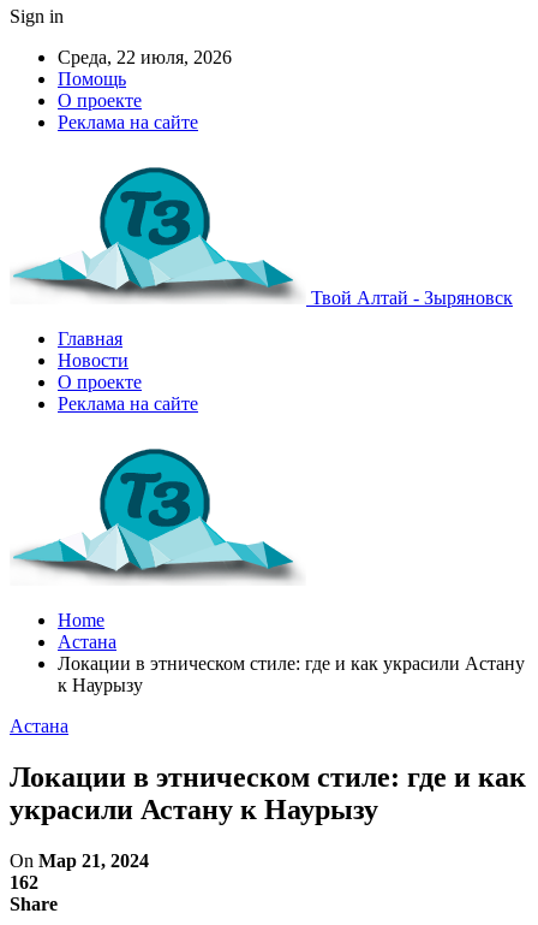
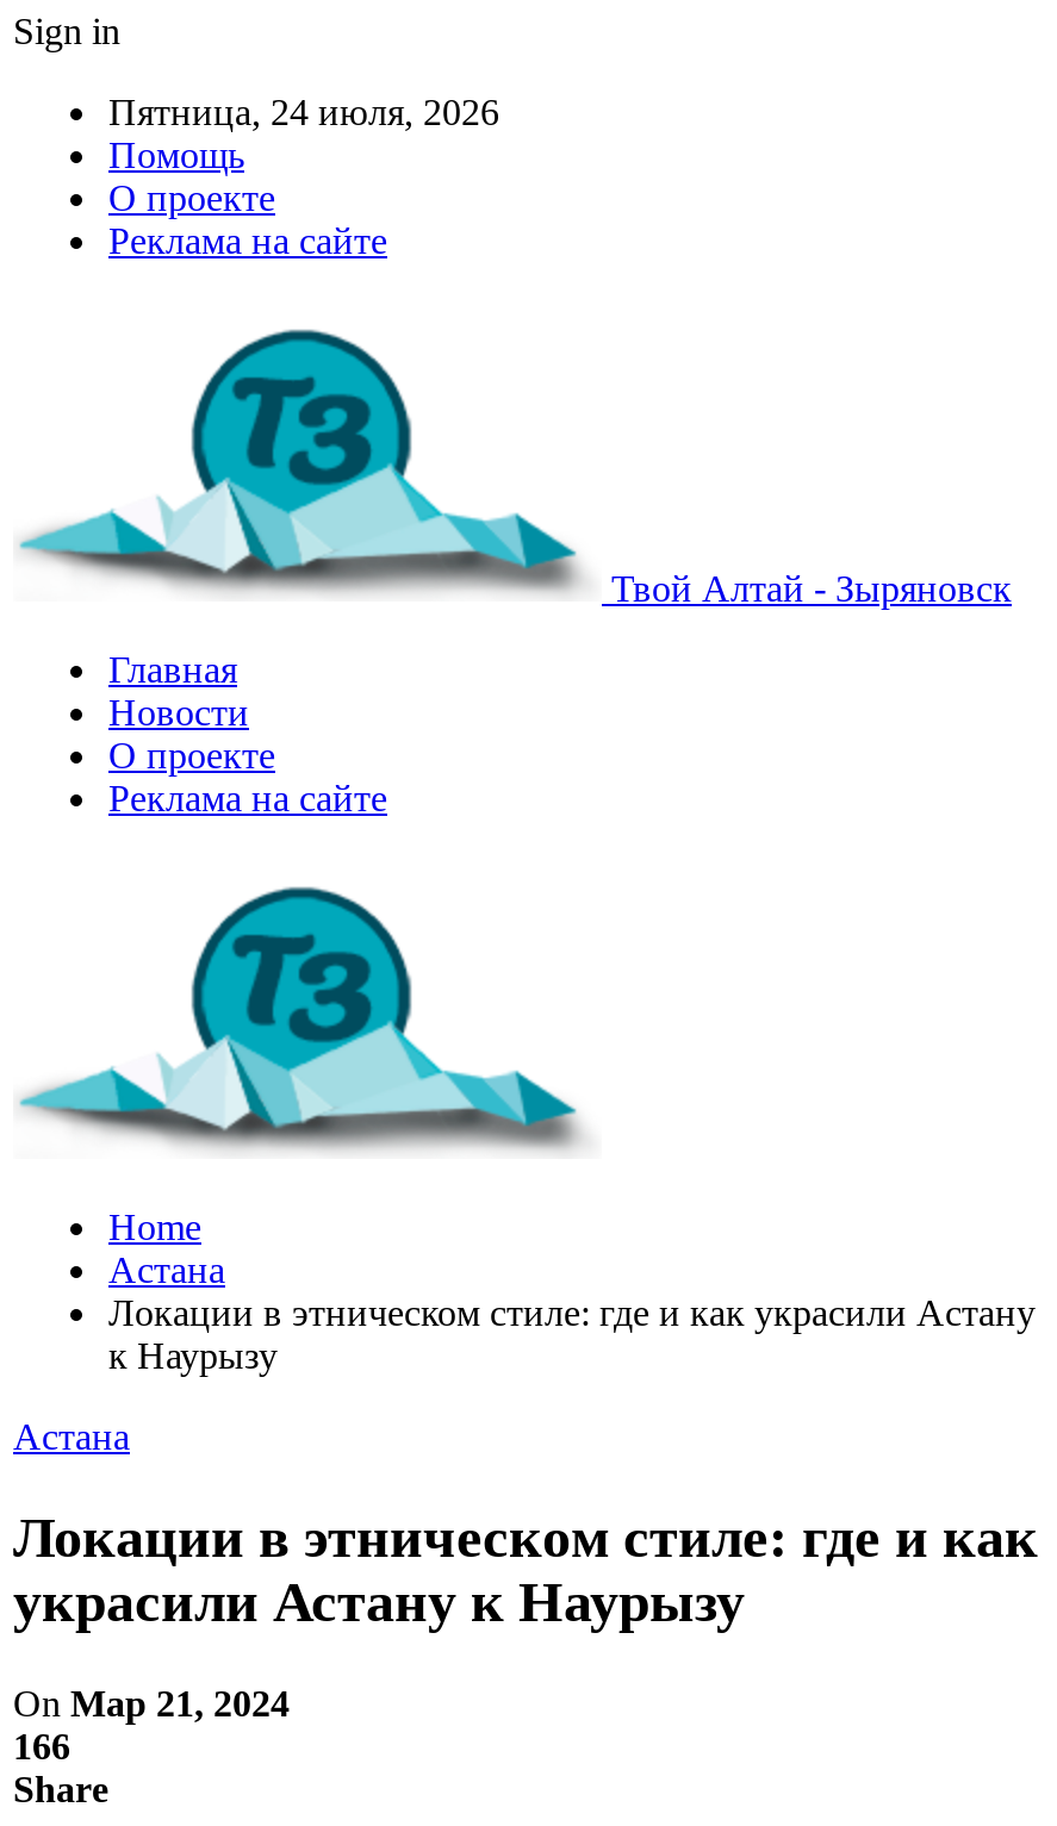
- Среда, 22 июля, 2026
+ Пятница, 24 июля, 2026

- 162
+ 166
